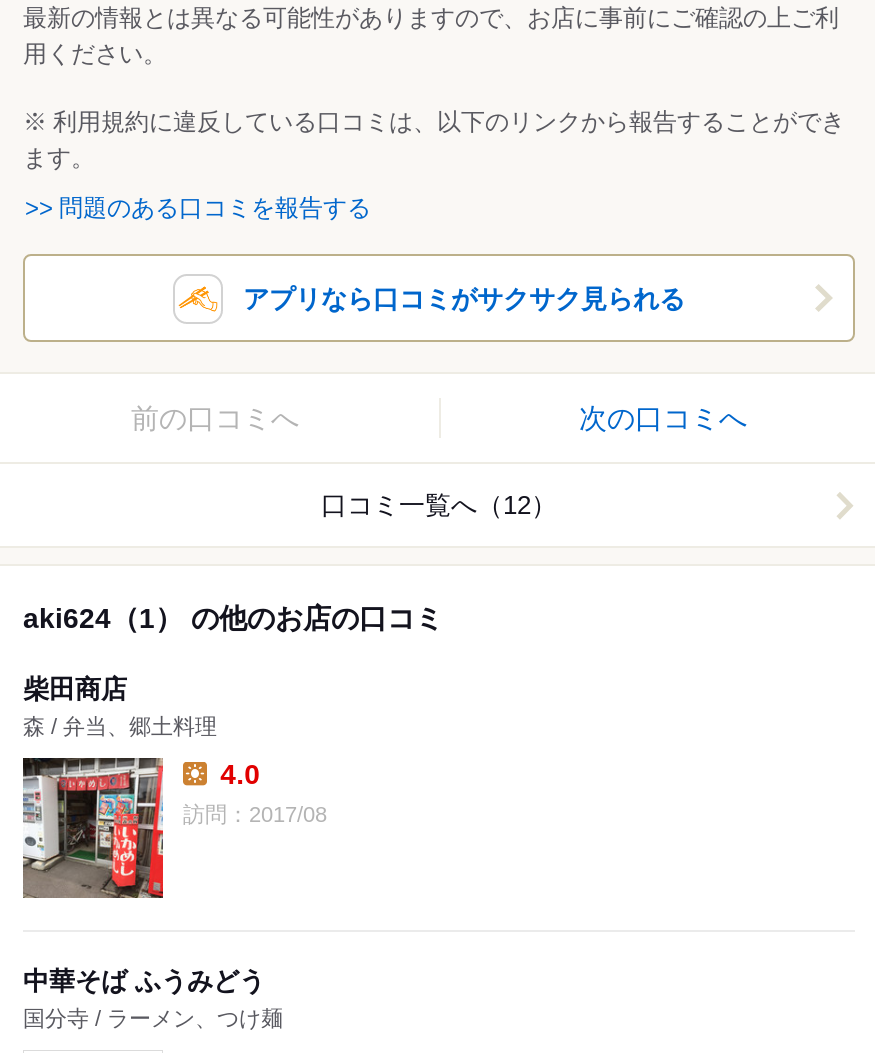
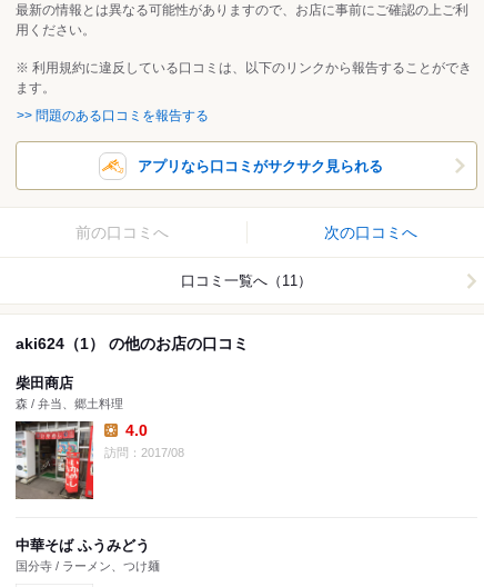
- 口コミ一覧へ（12）
+ 口コミ一覧へ（11）
